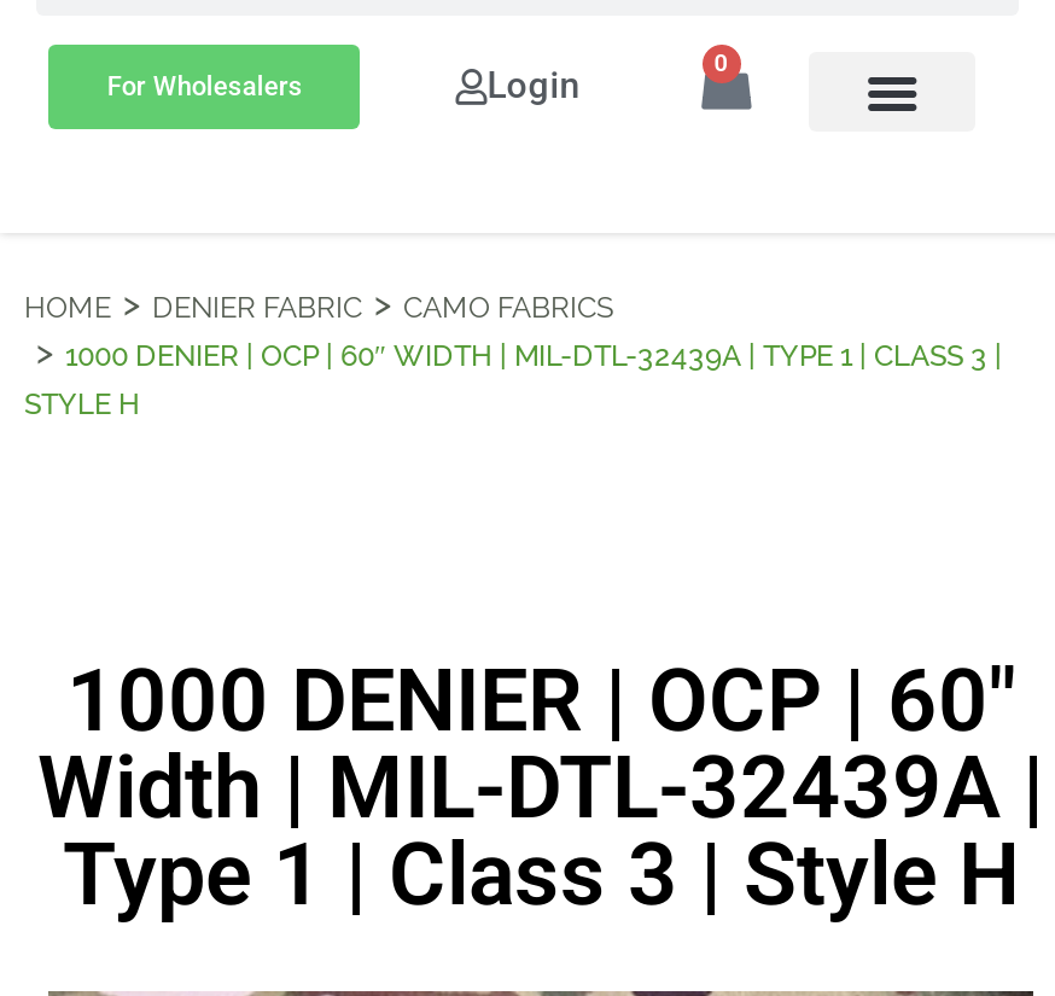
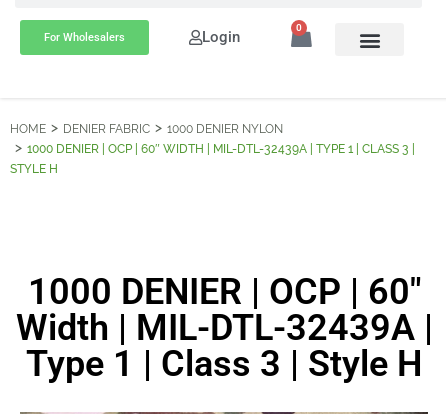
- CAMO FABRICS
+ 1000 DENIER NYLON
